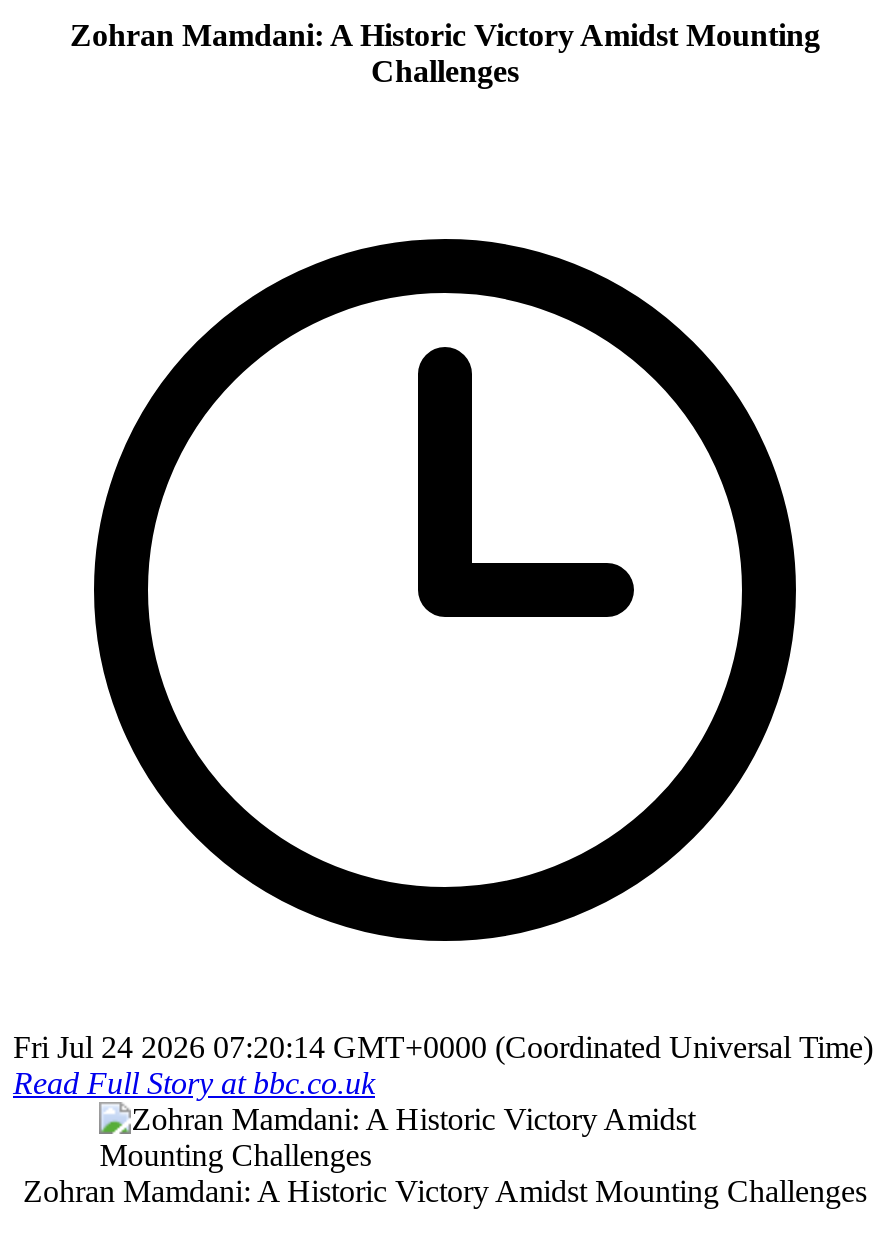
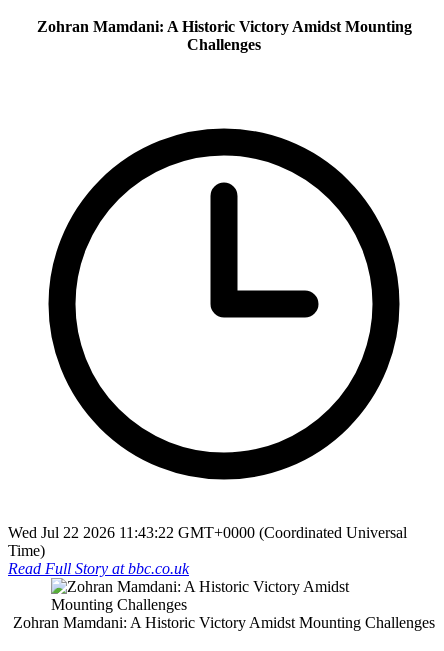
- Fri Jul 24 2026 07:20:14 GMT+0000 (Coordinated Universal Time)
+ Wed Jul 22 2026 11:43:22 GMT+0000 (Coordinated Universal
+ Time)
